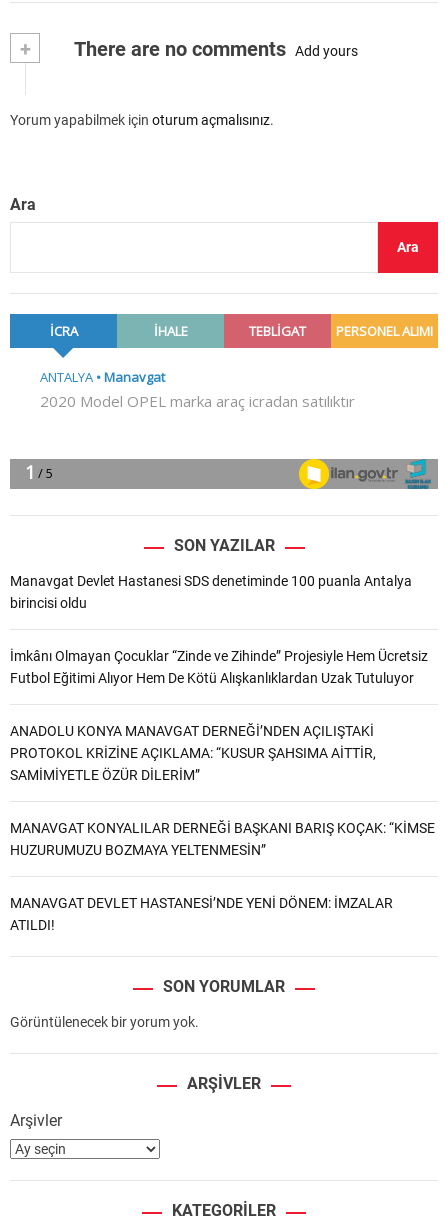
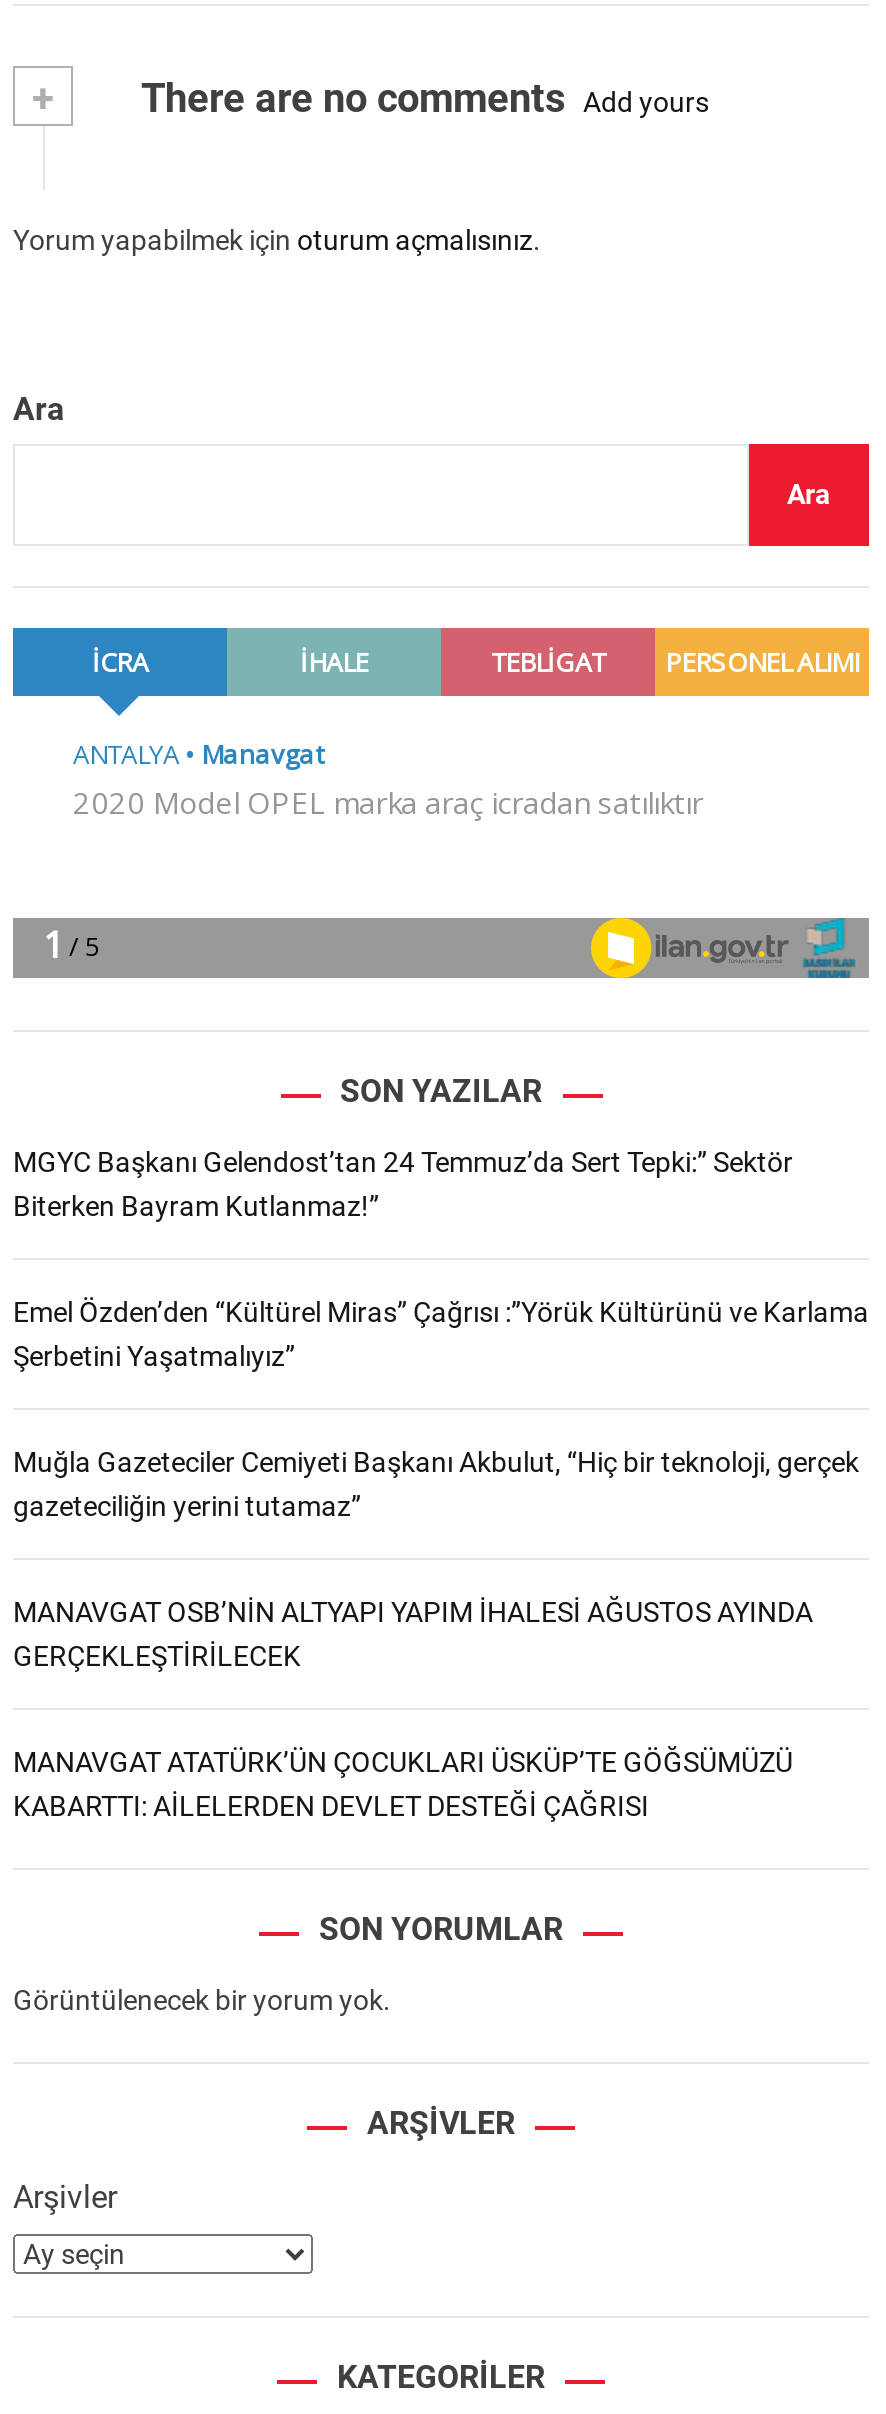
- Manavgat Devlet Hastanesi SDS denetiminde 100 puanla Antalya
- birincisi oldu
+ MGYC Başkanı Gelendost’tan 24 Temmuz’da Sert Tepki:” Sektör
+ Biterken Bayram Kutlanmaz!”

- İmkânı Olmayan Çocuklar “Zinde ve Zihinde” Projesiyle Hem Ücretsiz
- Futbol Eğitimi Alıyor Hem De Kötü Alışkanlıklardan Uzak Tutuluyor
+ Emel Özden’den “Kültürel Miras” Çağrısı :”Yörük Kültürünü ve Karlama
+ Şerbetini Yaşatmalıyız”

- ANADOLU KONYA MANAVGAT DERNEĞİ’NDEN AÇILIŞTAKİ
- PROTOKOL KRİZİNE AÇIKLAMA: “KUSUR ŞAHSIMA AİTTİR,
- SAMİMİYETLE ÖZÜR DİLERİM”
+ Muğla Gazeteciler Cemiyeti Başkanı Akbulut, “Hiç bir teknoloji, gerçek
+ gazeteciliğin yerini tutamaz”

- MANAVGAT KONYALILAR DERNEĞİ BAŞKANI BARIŞ KOÇAK: “KİMSE
- HUZURUMUZU BOZMAYA YELTENMESİN”
+ MANAVGAT OSB’NİN ALTYAPI YAPIM İHALESİ AĞUSTOS AYINDA
+ GERÇEKLEŞTİRİLECEK

- MANAVGAT DEVLET HASTANESİ’NDE YENİ DÖNEM: İMZALAR
- ATILDI!
+ MANAVGAT ATATÜRK’ÜN ÇOCUKLARI ÜSKÜP’TE GÖĞSÜMÜZÜ
+ KABARTTI: AİLELERDEN DEVLET DESTEĞİ ÇAĞRISI
